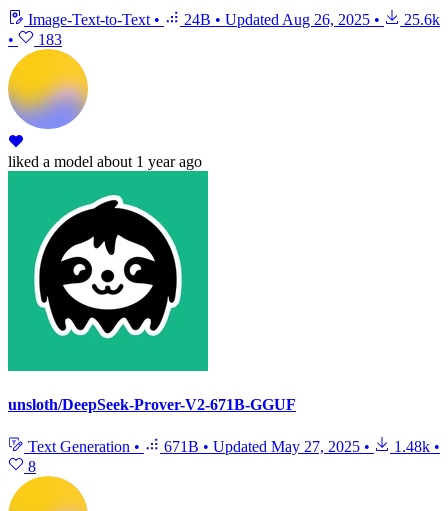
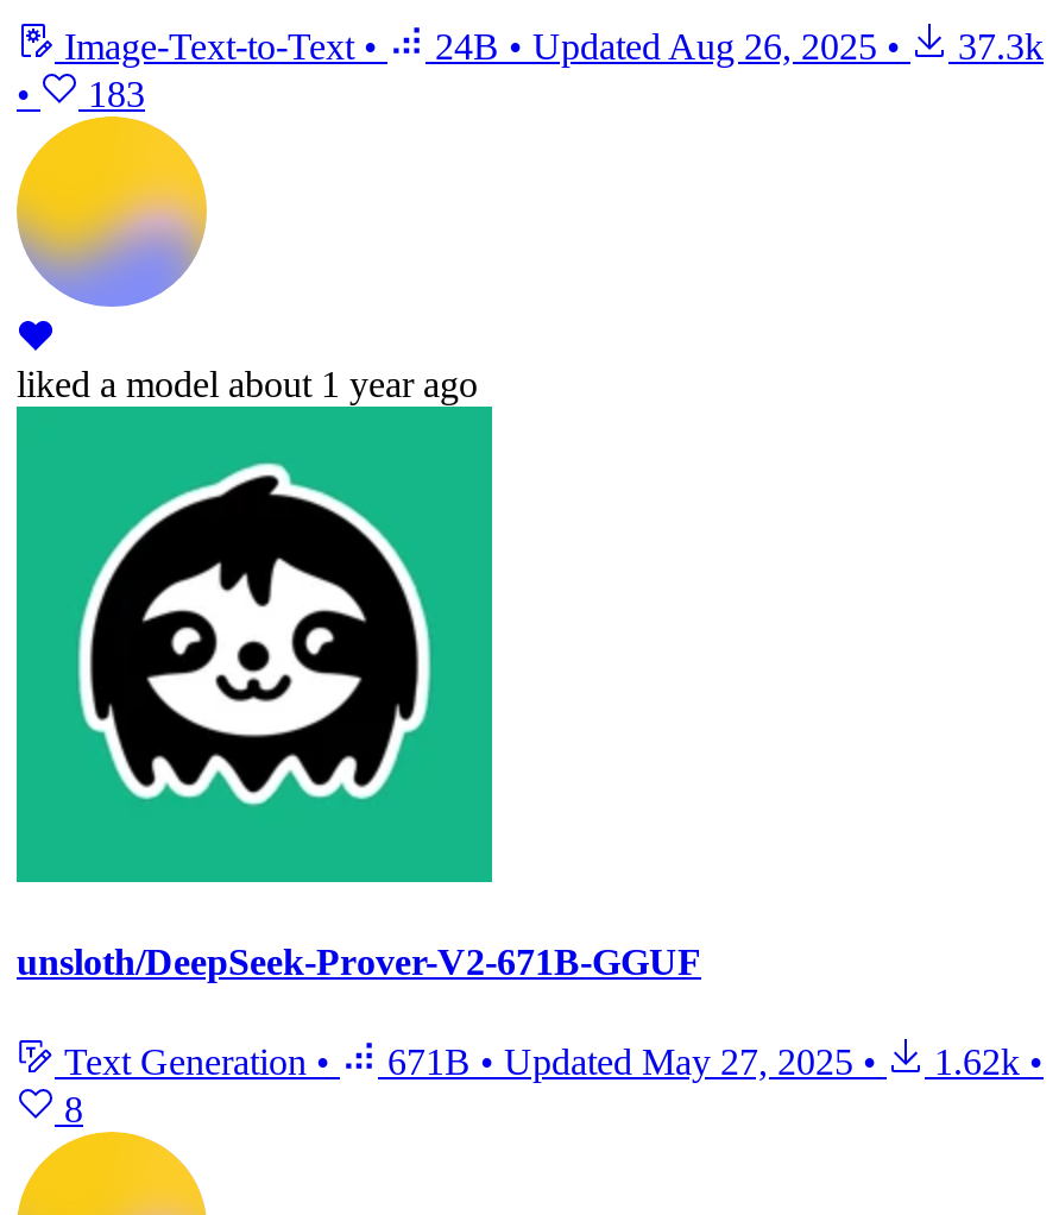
- Image-Text-to-Text • 24B • Updated Aug 26, 2025 • 25.6k
+ Image-Text-to-Text • 24B • Updated Aug 26, 2025 • 37.3k

- Text Generation • 671B • Updated May 27, 2025 • 1.48k •
+ Text Generation • 671B • Updated May 27, 2025 • 1.62k •
